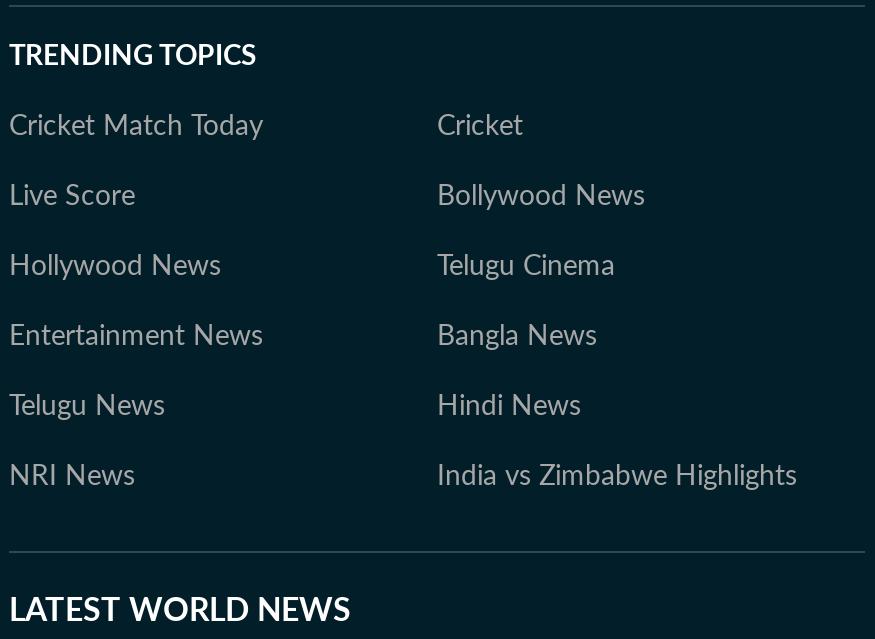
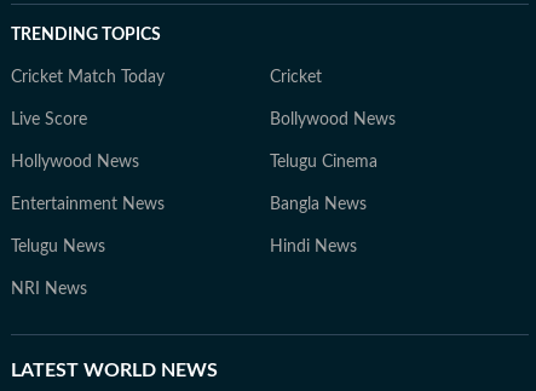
- India vs Zimbabwe Highlights
